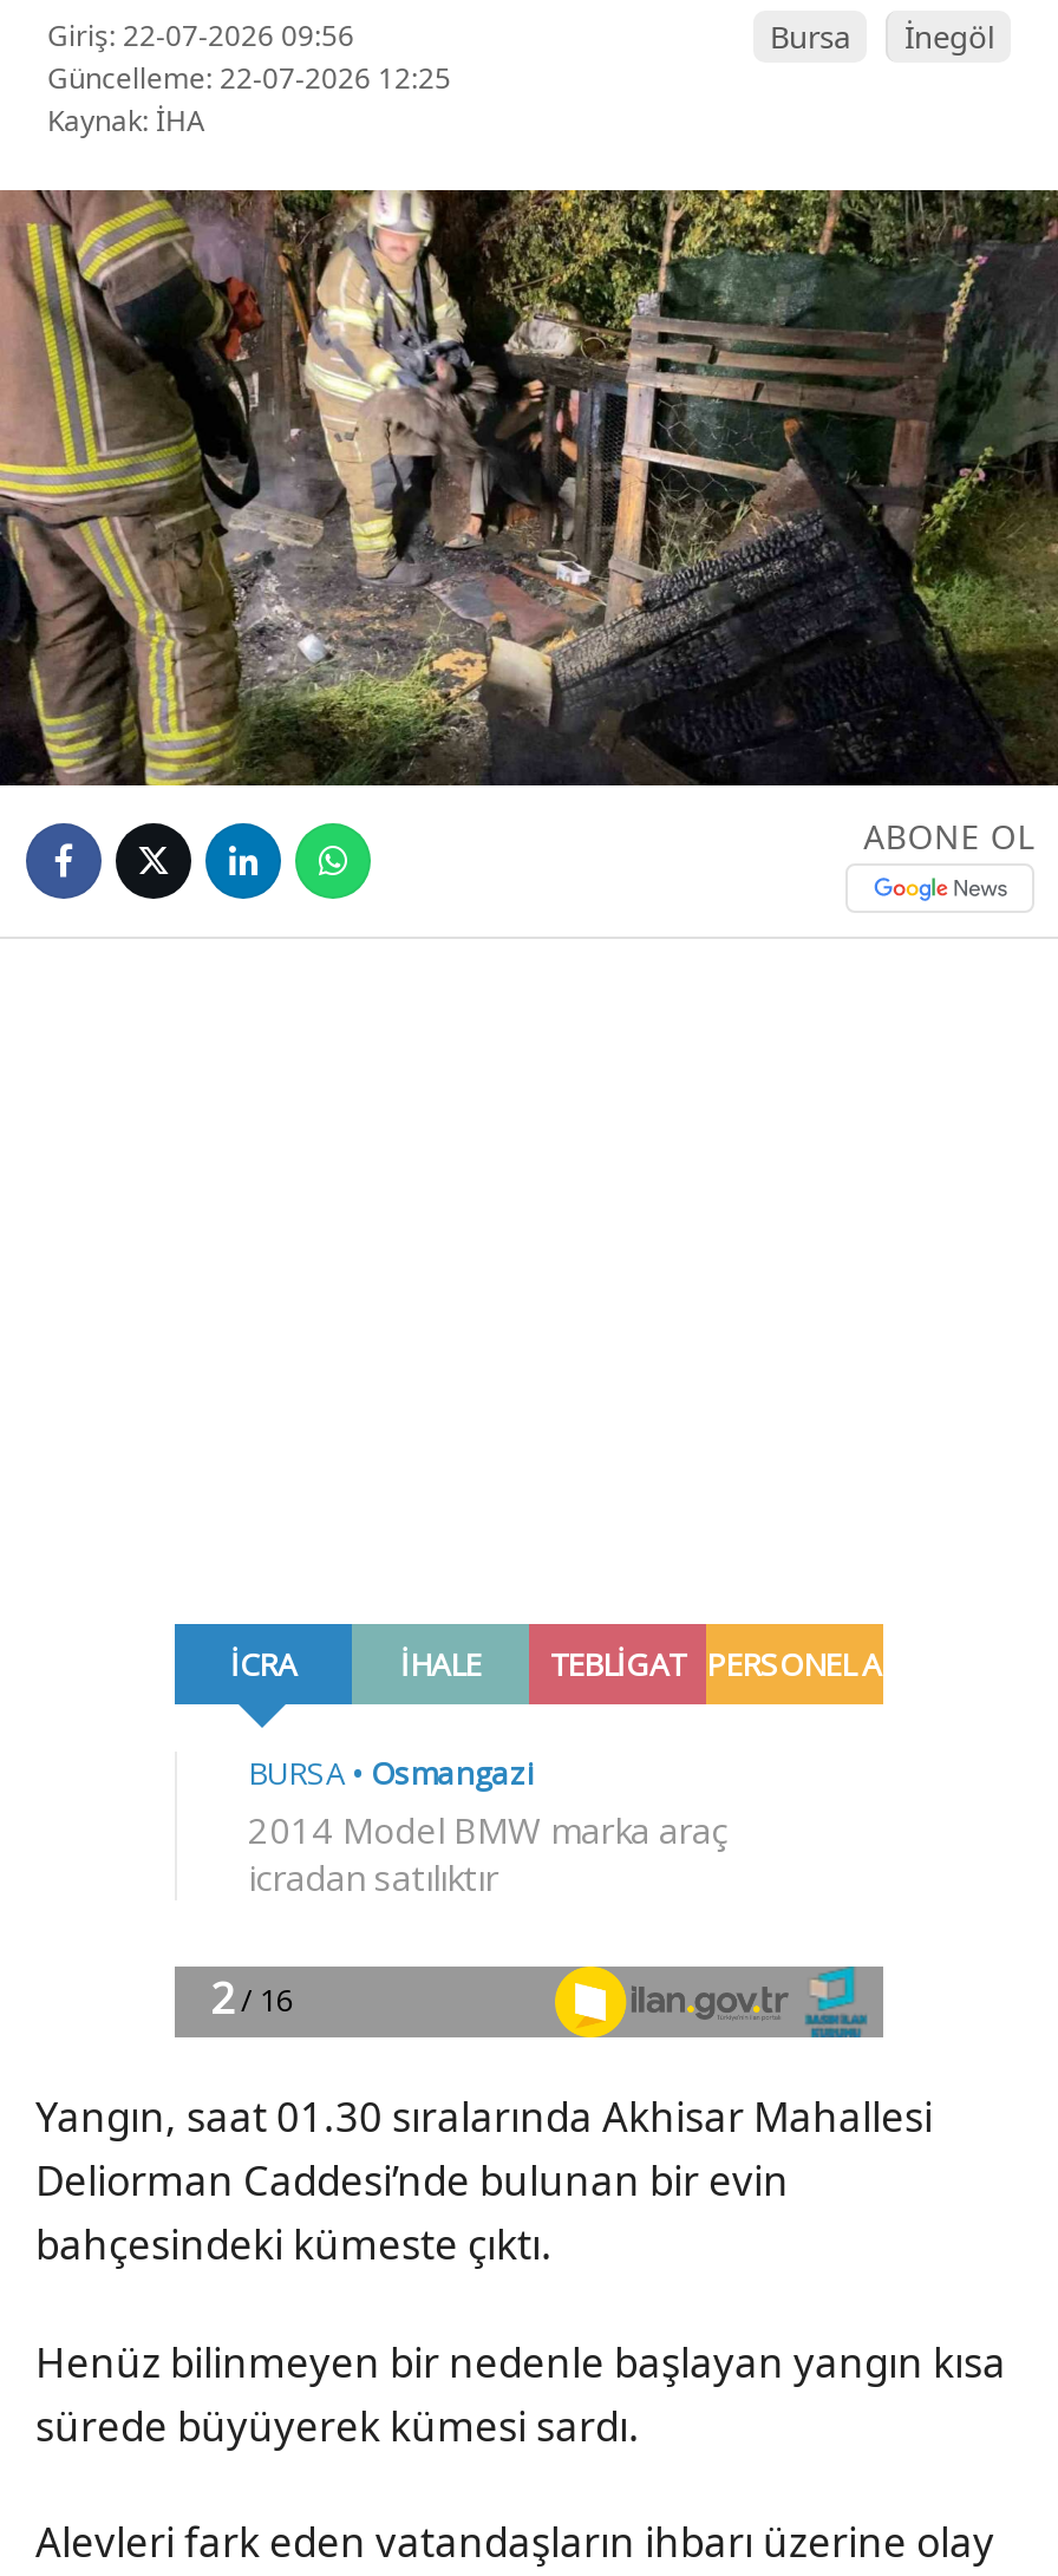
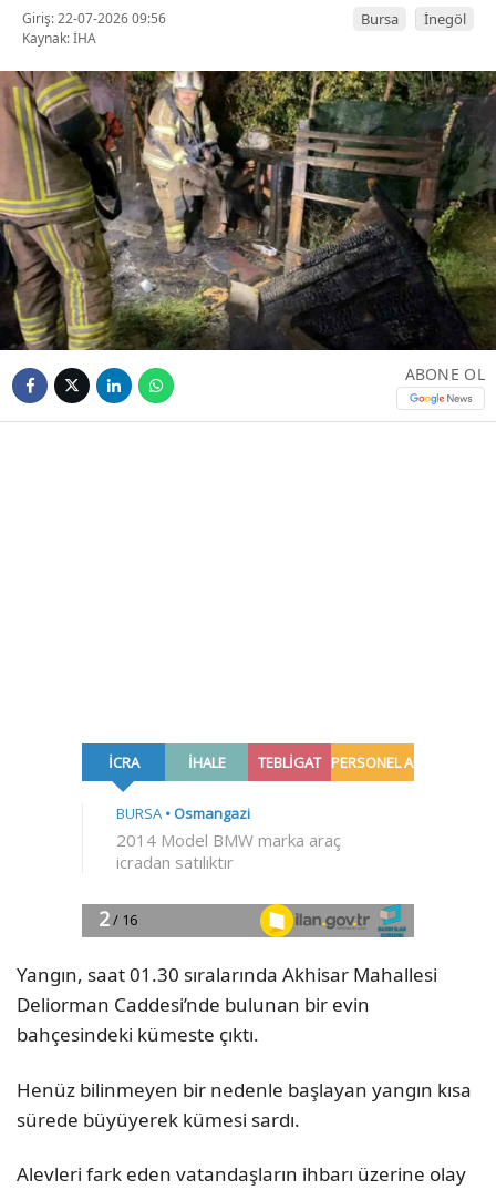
- Güncelleme: 22-07-2026 12:25
